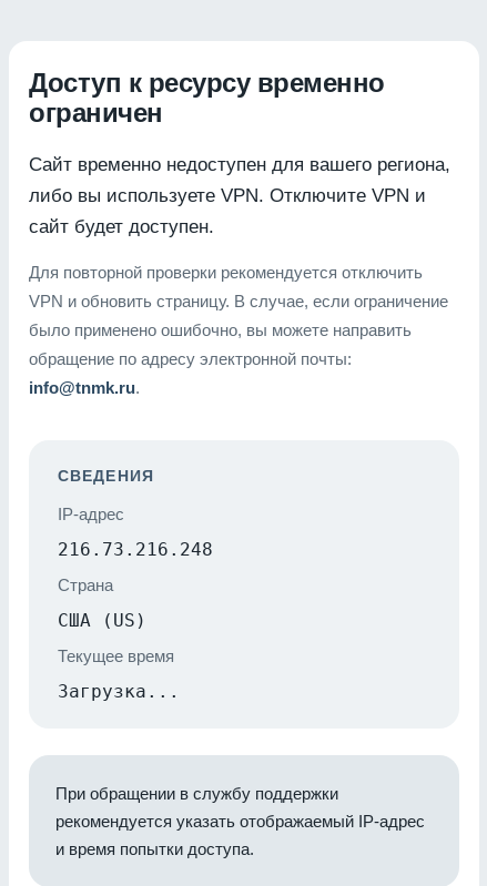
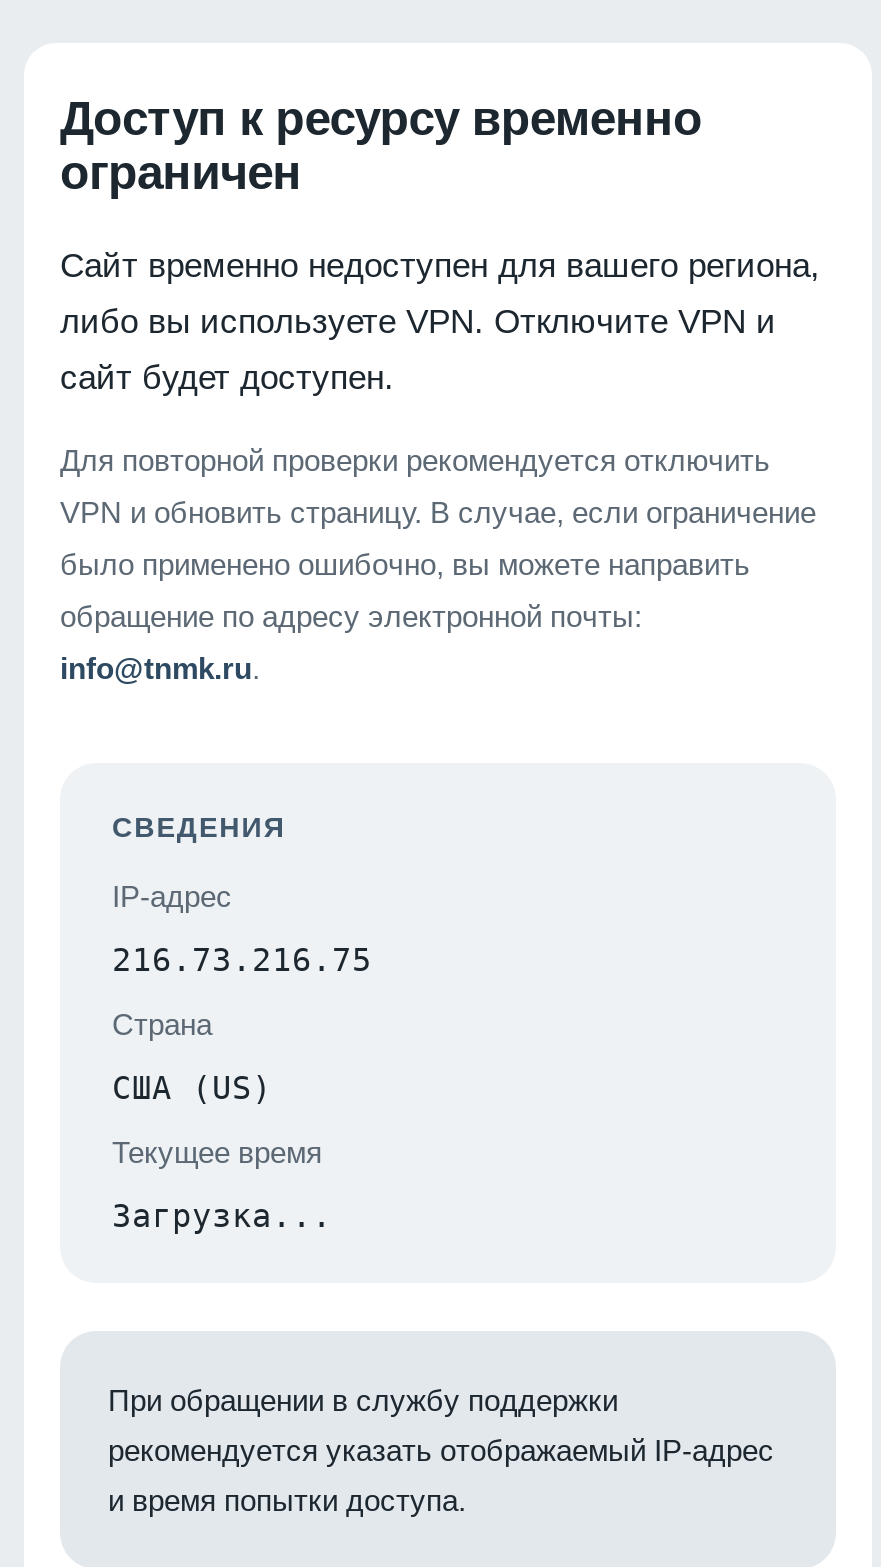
- 216.73.216.248
+ 216.73.216.75
